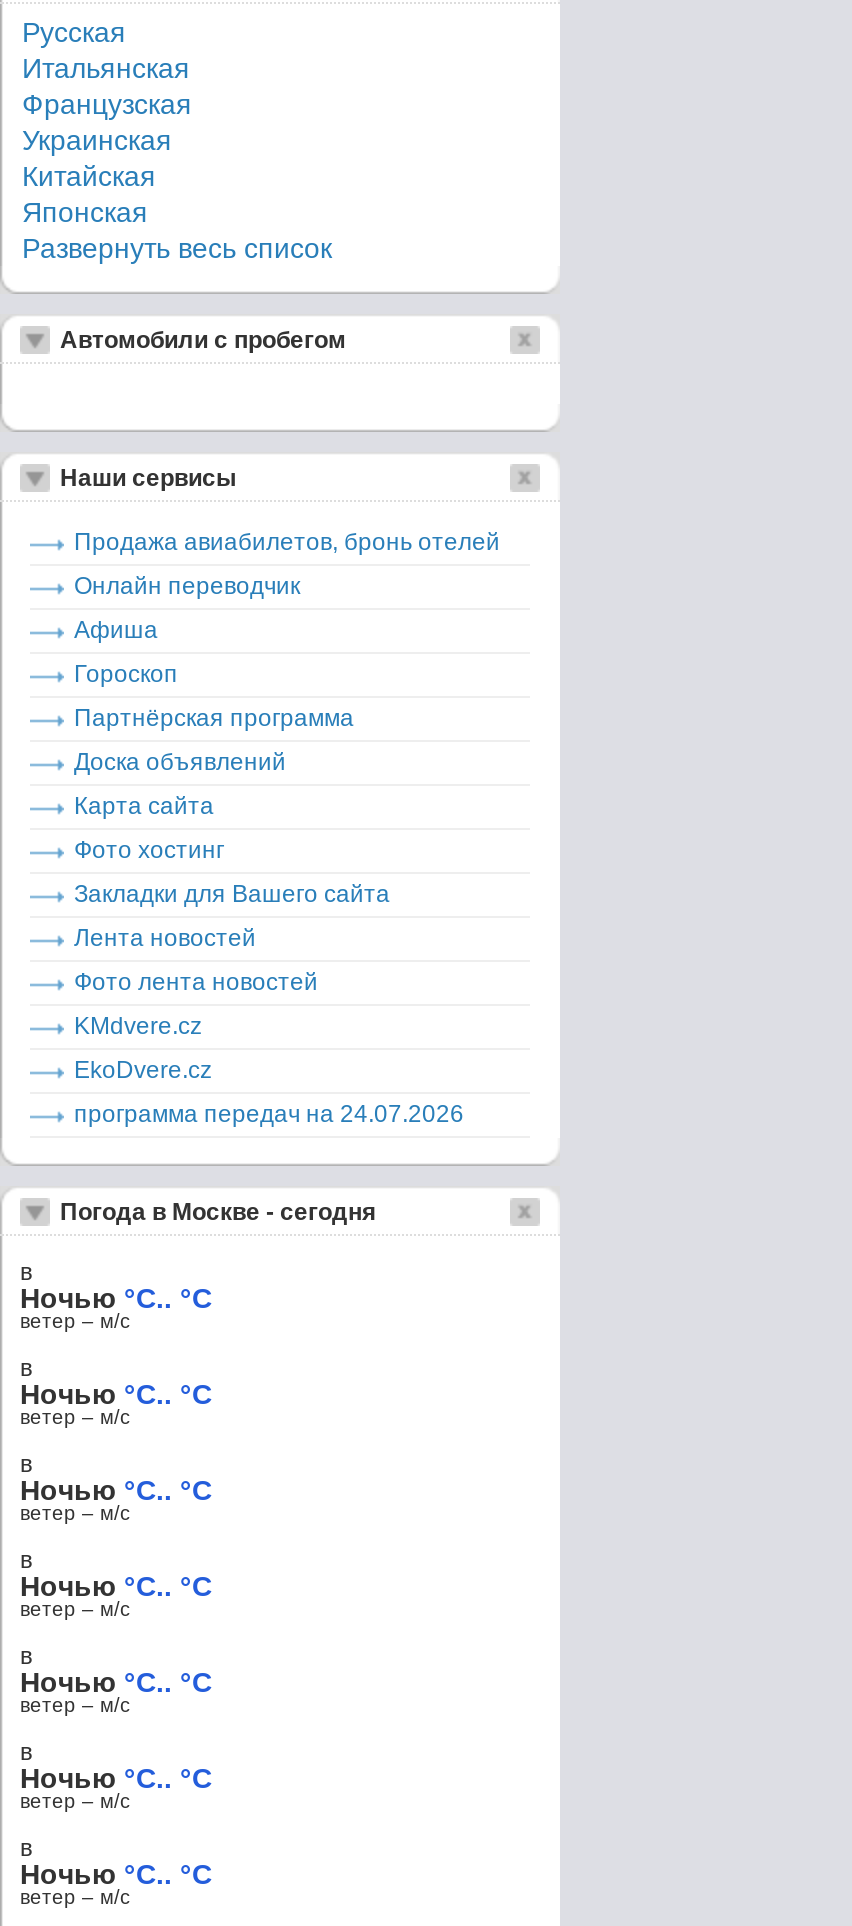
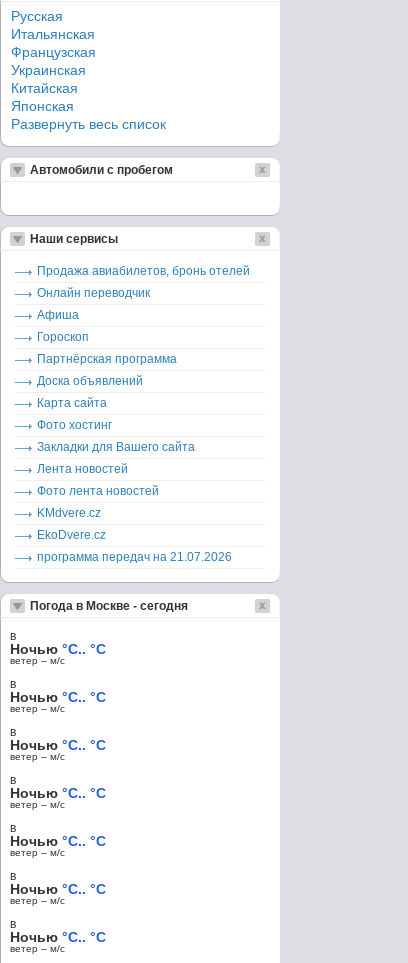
- программа передач на 24.07.2026
+ программа передач на 21.07.2026
